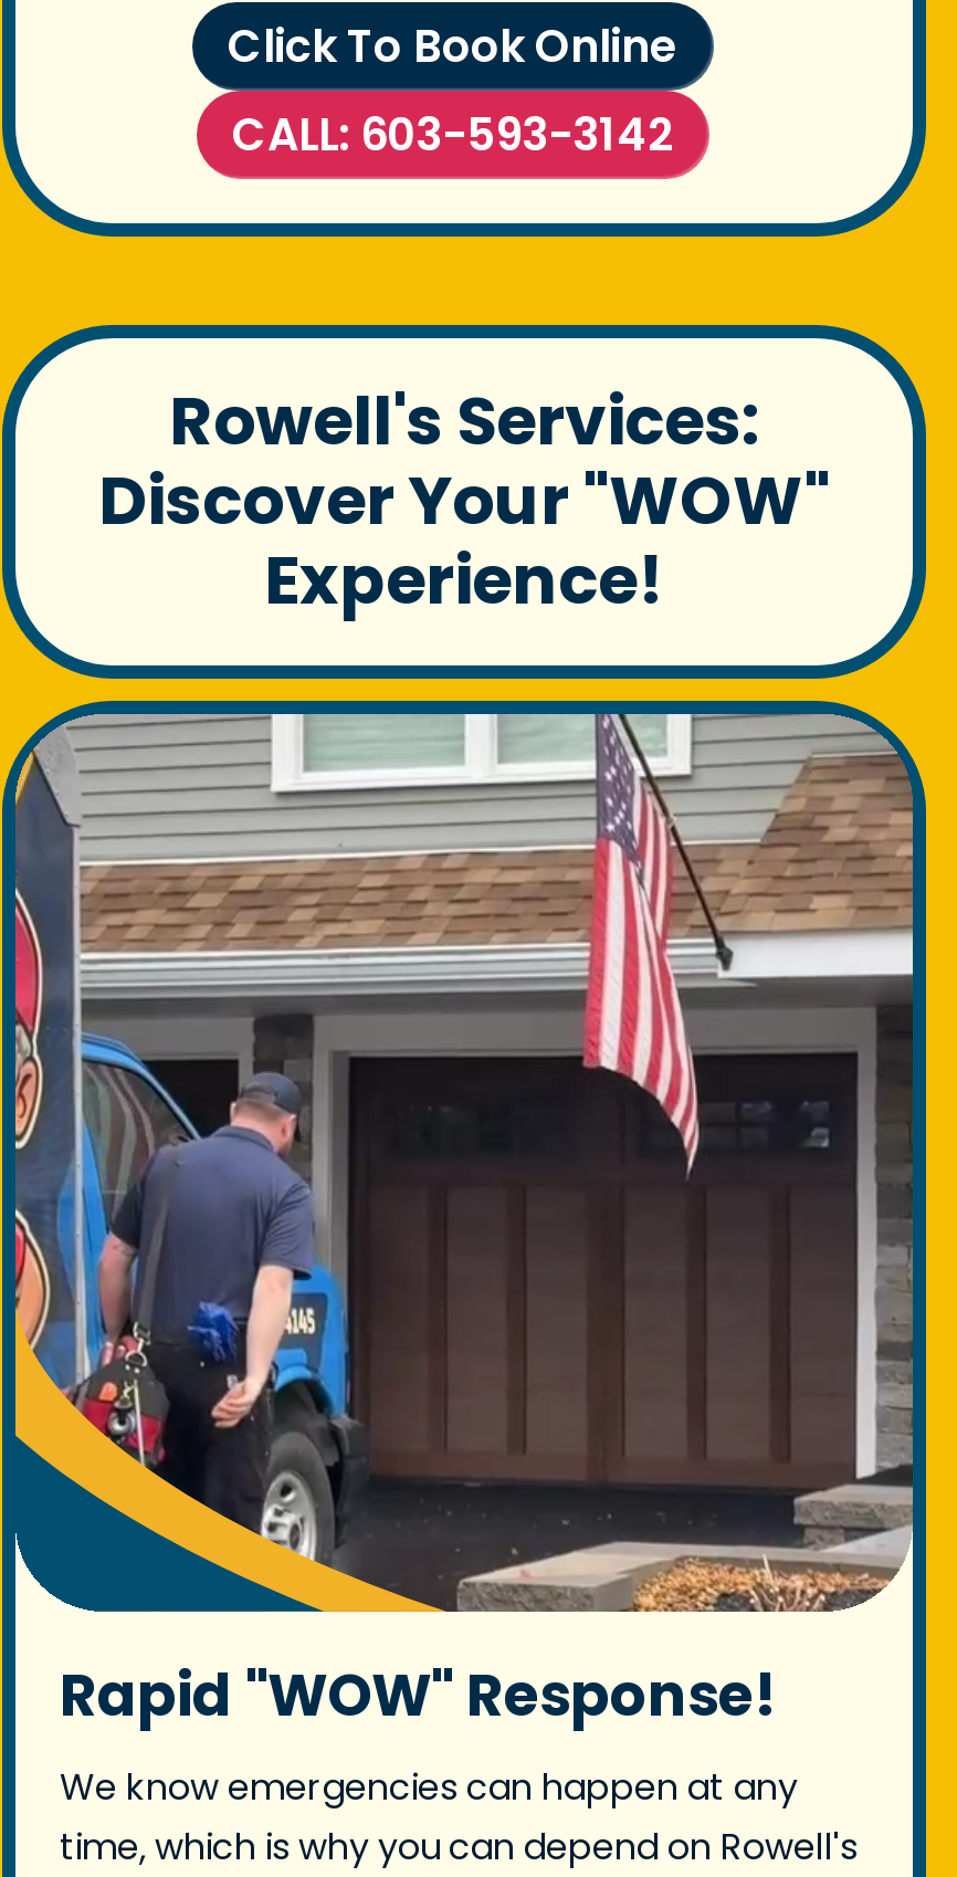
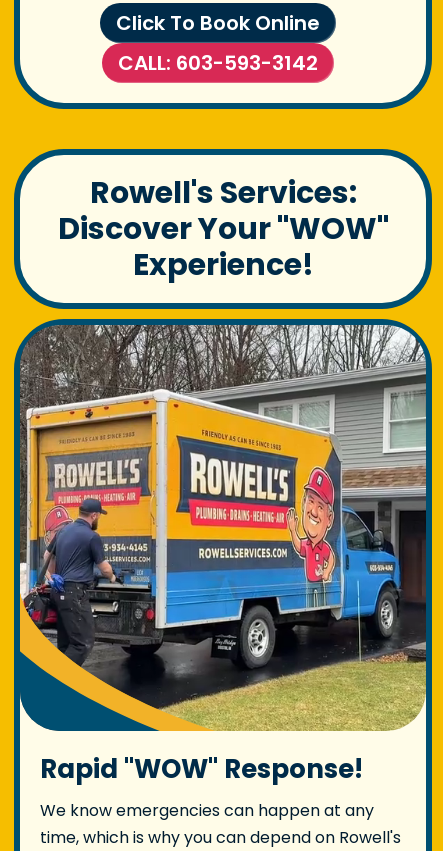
- [image]
+ [image]
